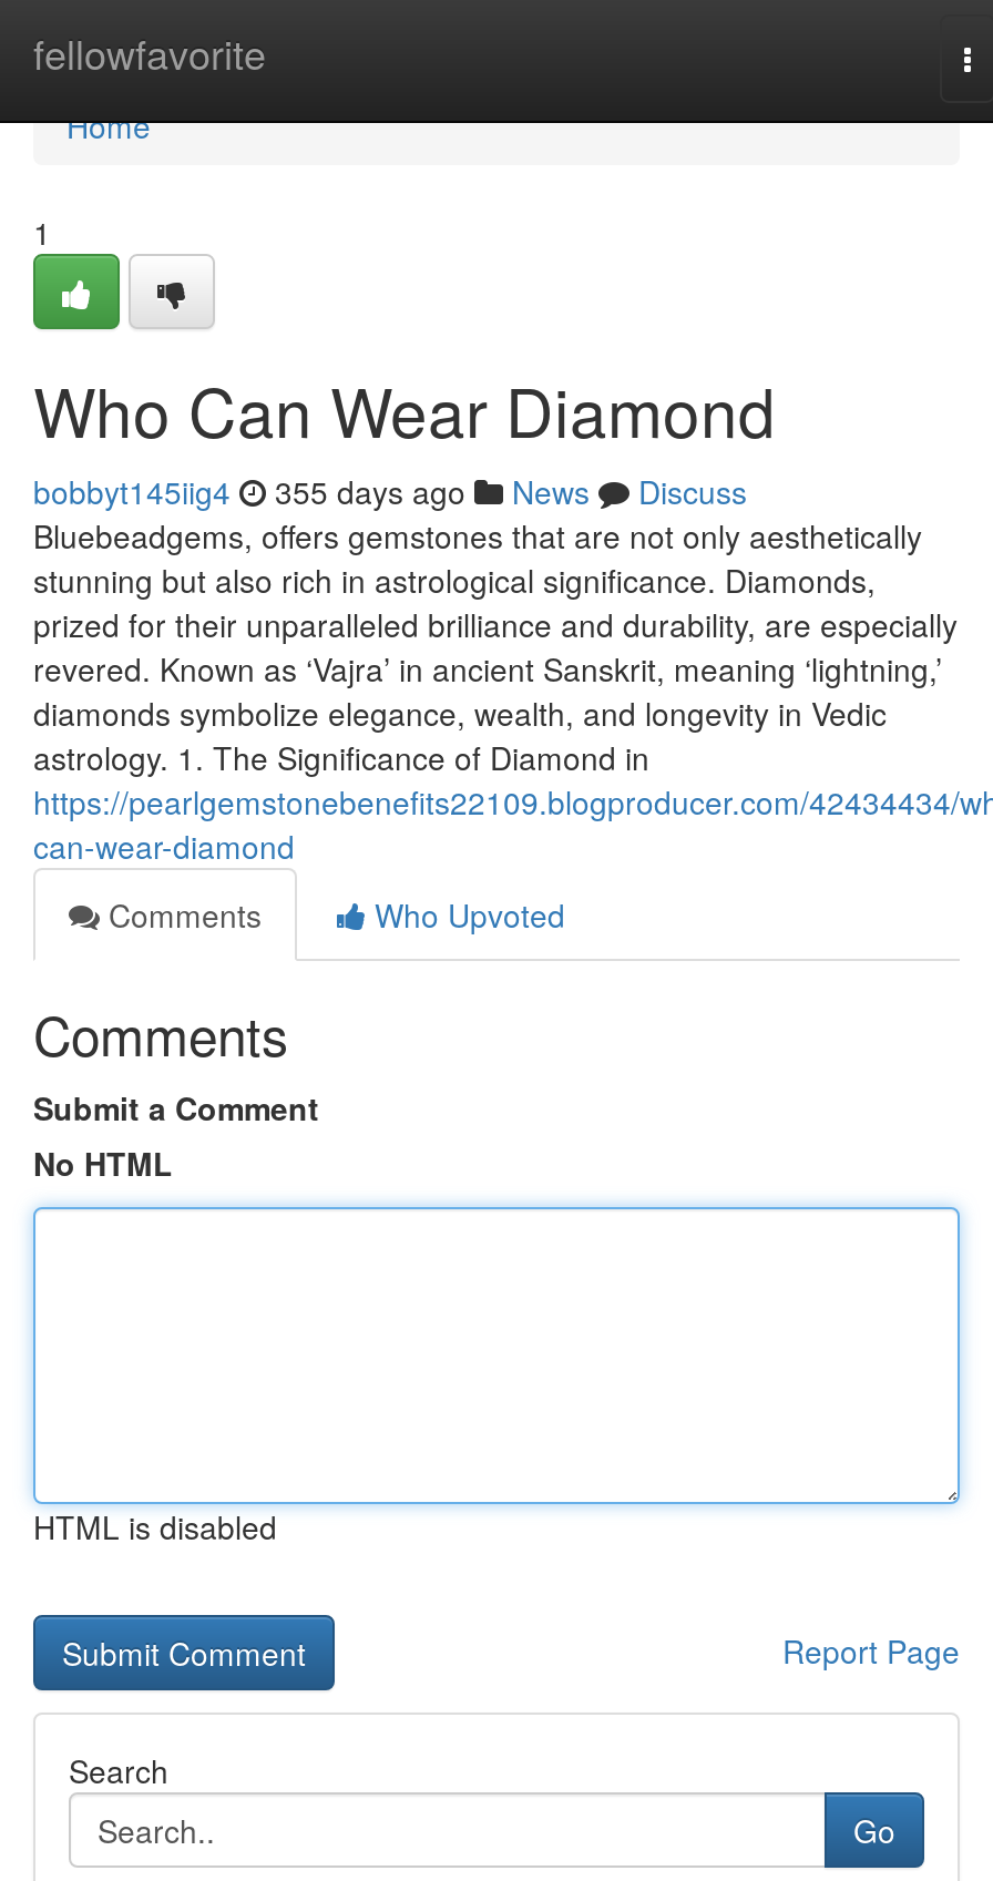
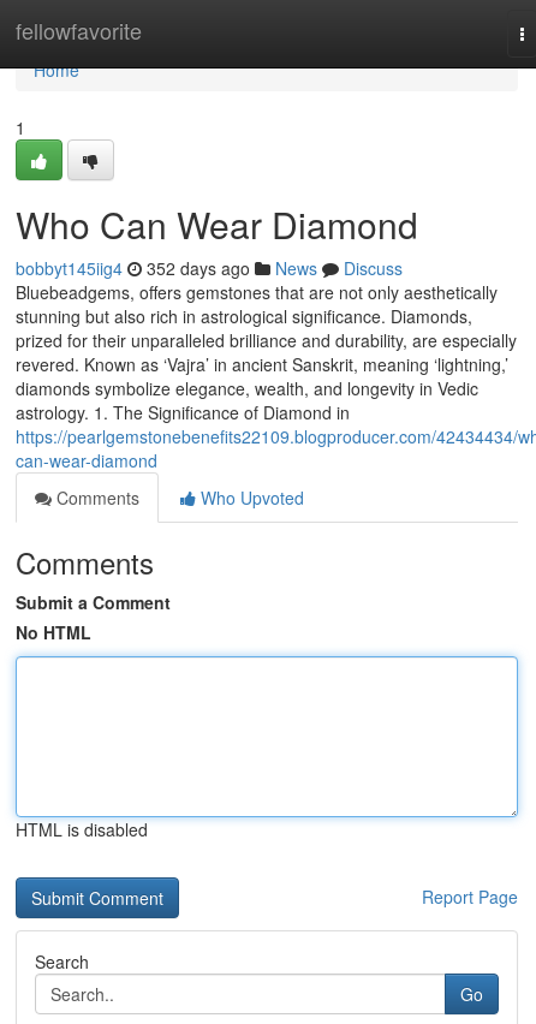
- bobbyt145iig4 355 days ago News Discuss
+ bobbyt145iig4 352 days ago News Discuss
